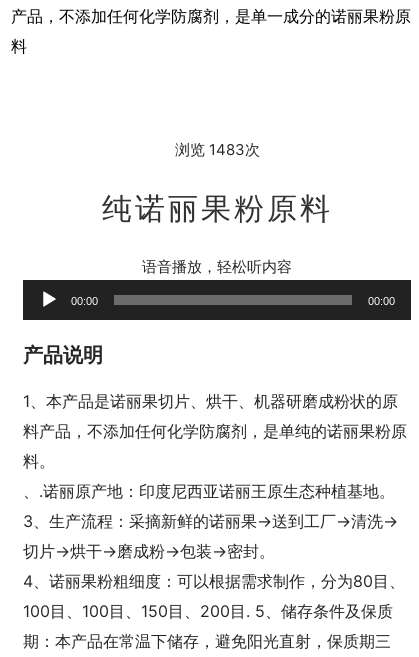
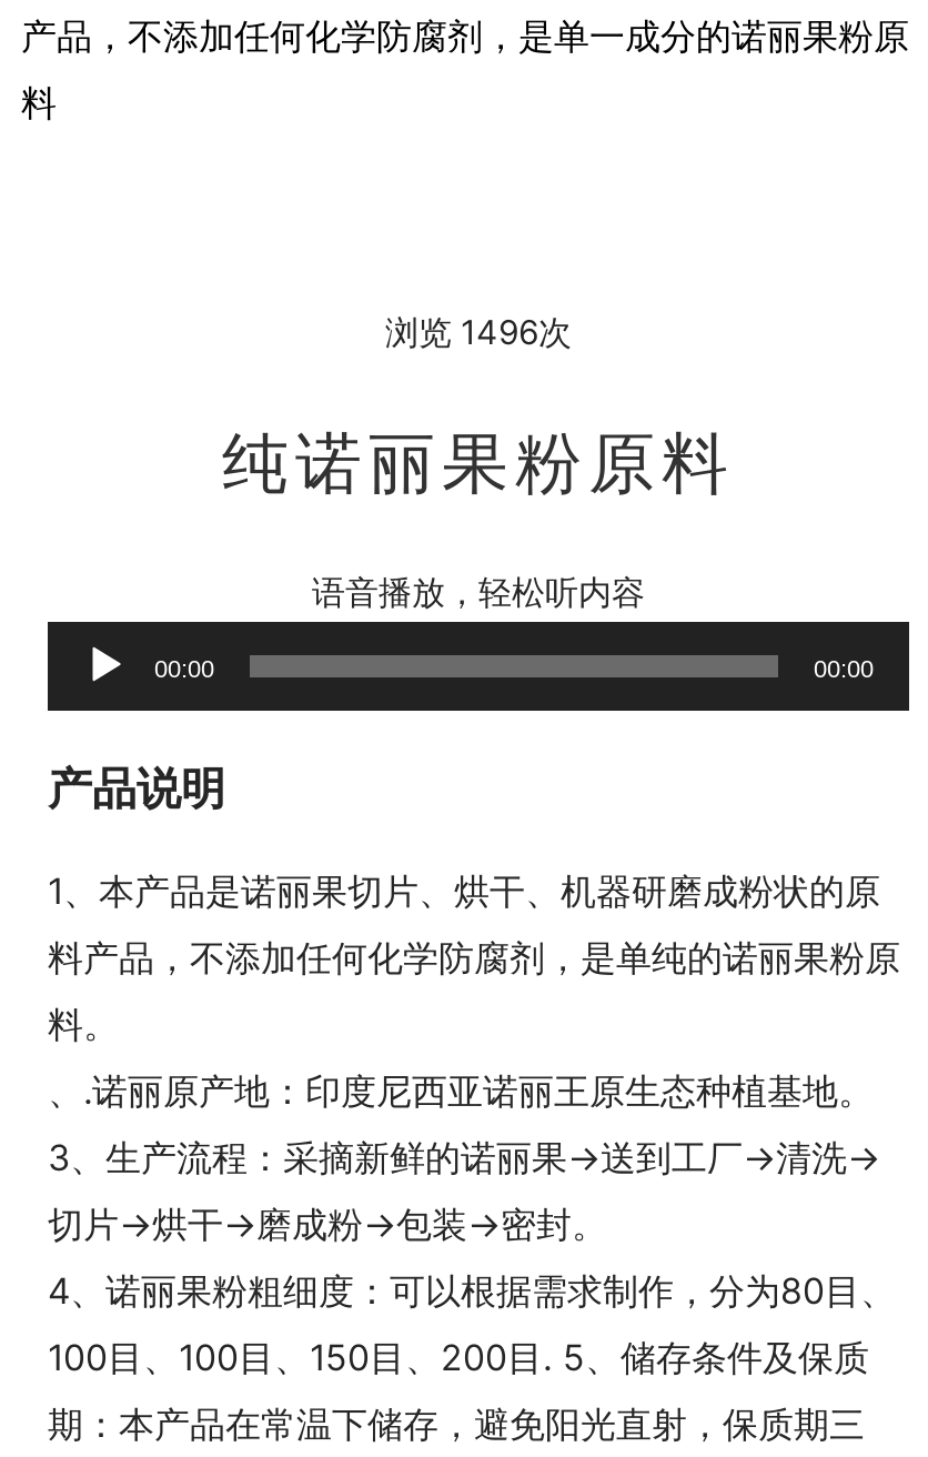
- 浏览 1483次
+ 浏览 1496次
